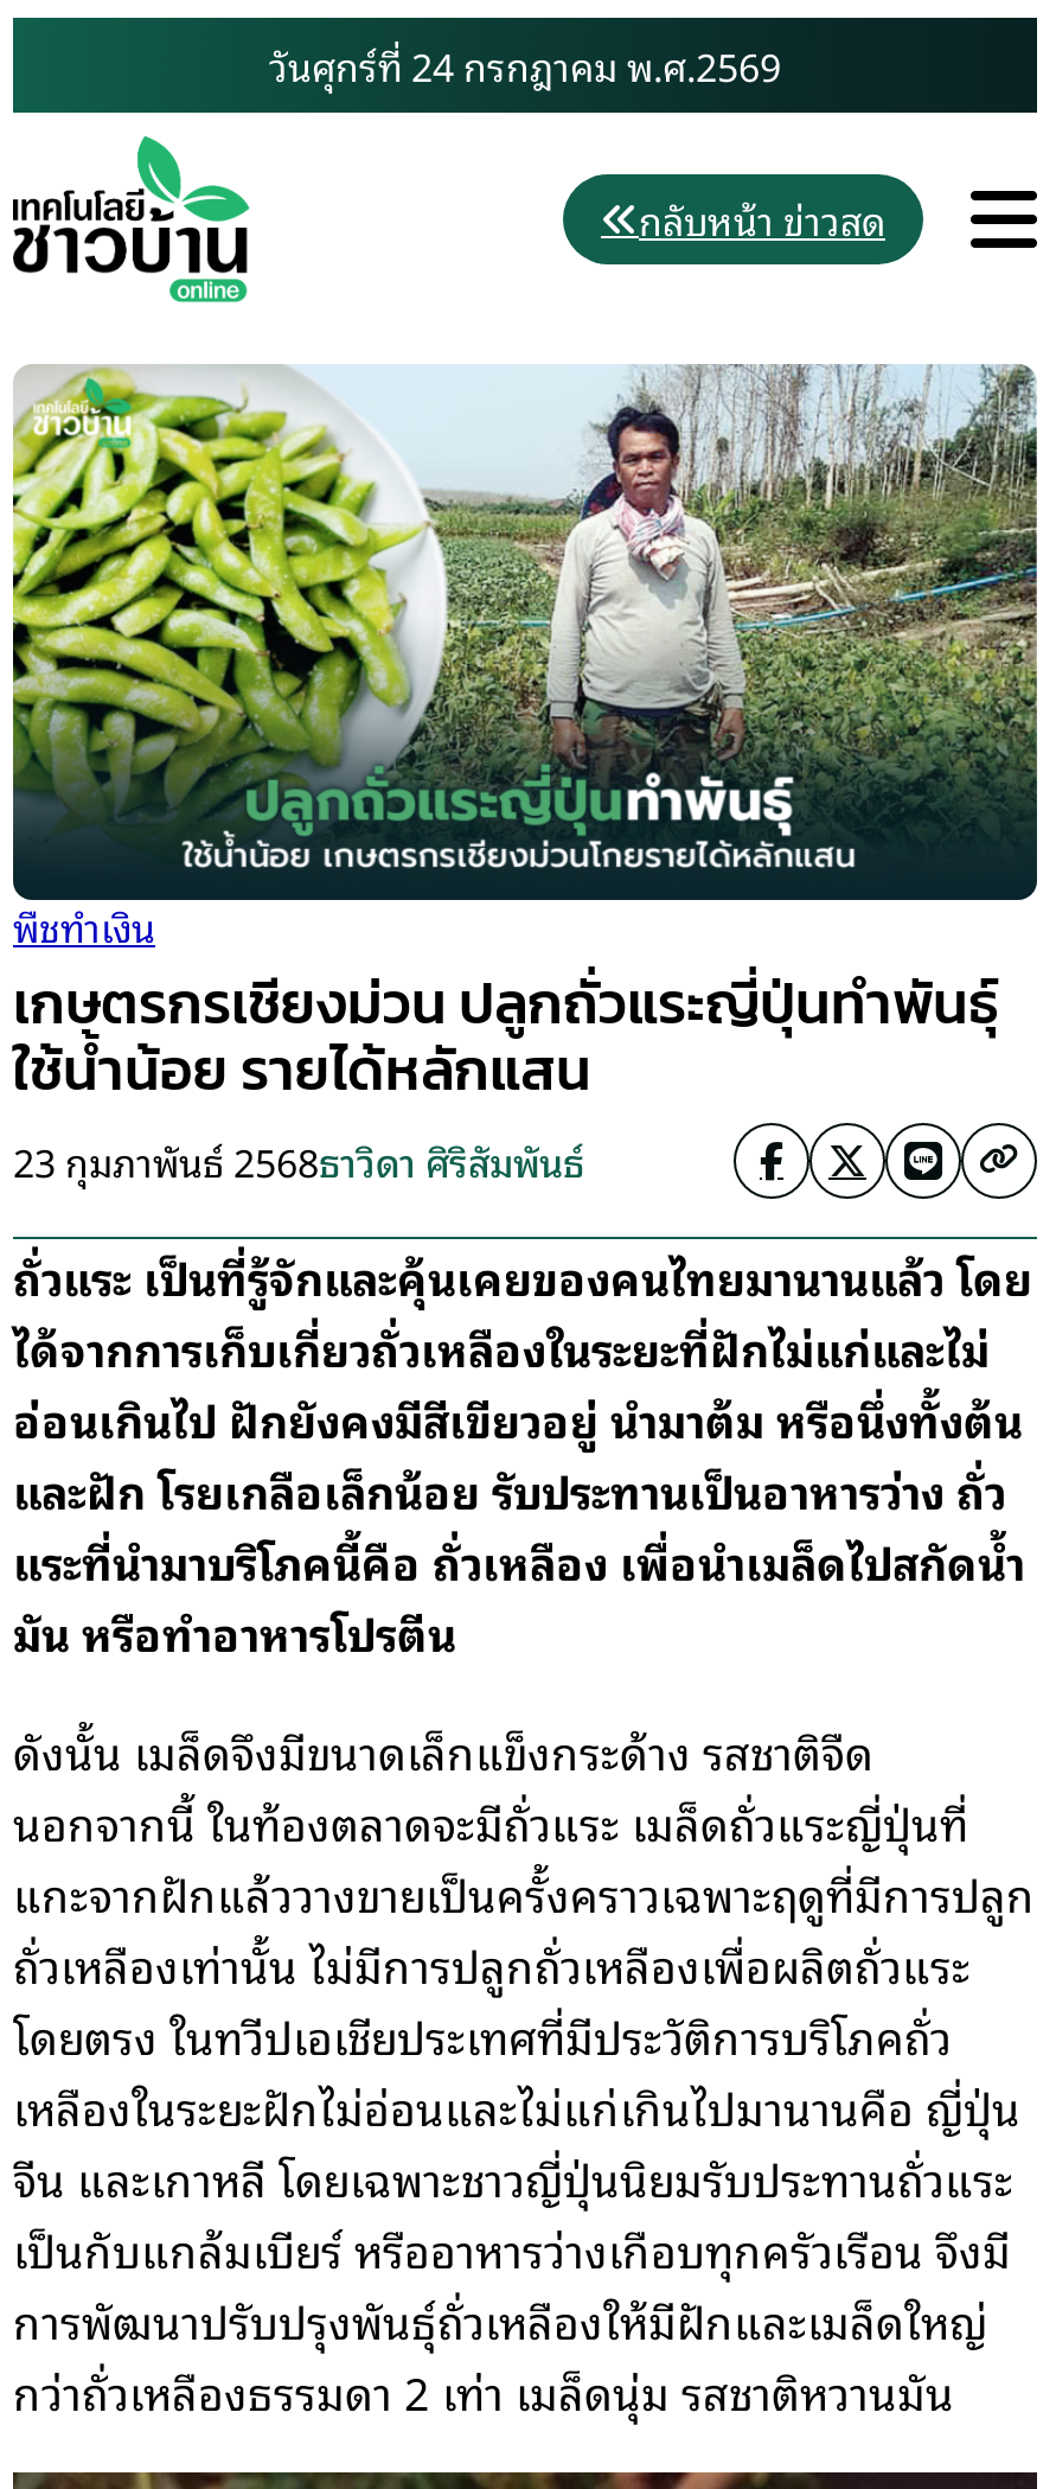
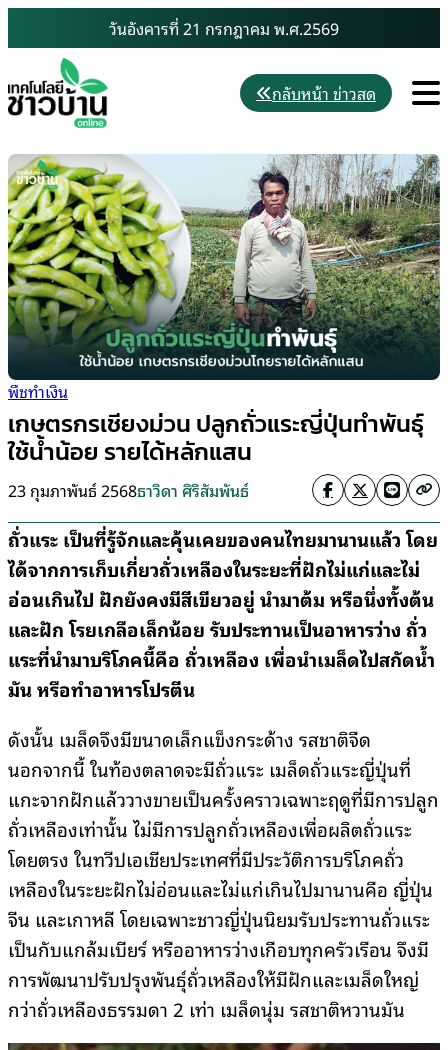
- วันศุกร์ที่ 24 กรกฎาคม พ.ศ.2569
+ วันอังคารที่ 21 กรกฎาคม พ.ศ.2569
